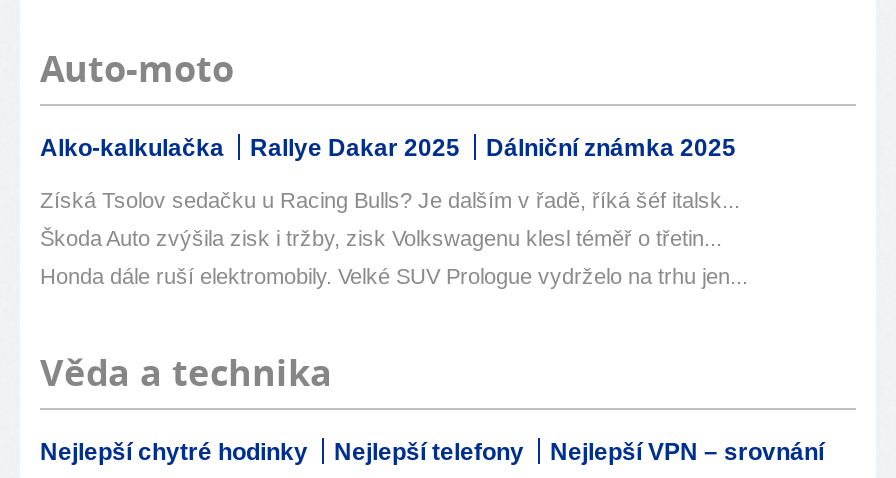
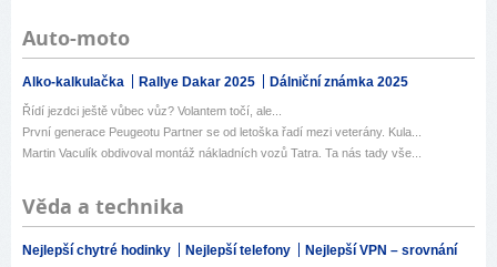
- Získá Tsolov sedačku u Racing Bulls? Je dalším v řadě, říká šéf italsk...
+ Řídí jezdci ještě vůbec vůz? Volantem točí, ale...

- Škoda Auto zvýšila zisk i tržby, zisk Volkswagenu klesl téměř o třetin...
+ První generace Peugeotu Partner se od letoška řadí mezi veterány. Kula...

- Honda dále ruší elektromobily. Velké SUV Prologue vydrželo na trhu jen...
+ Martin Vaculík obdivoval montáž nákladních vozů Tatra. Ta nás tady vše...
